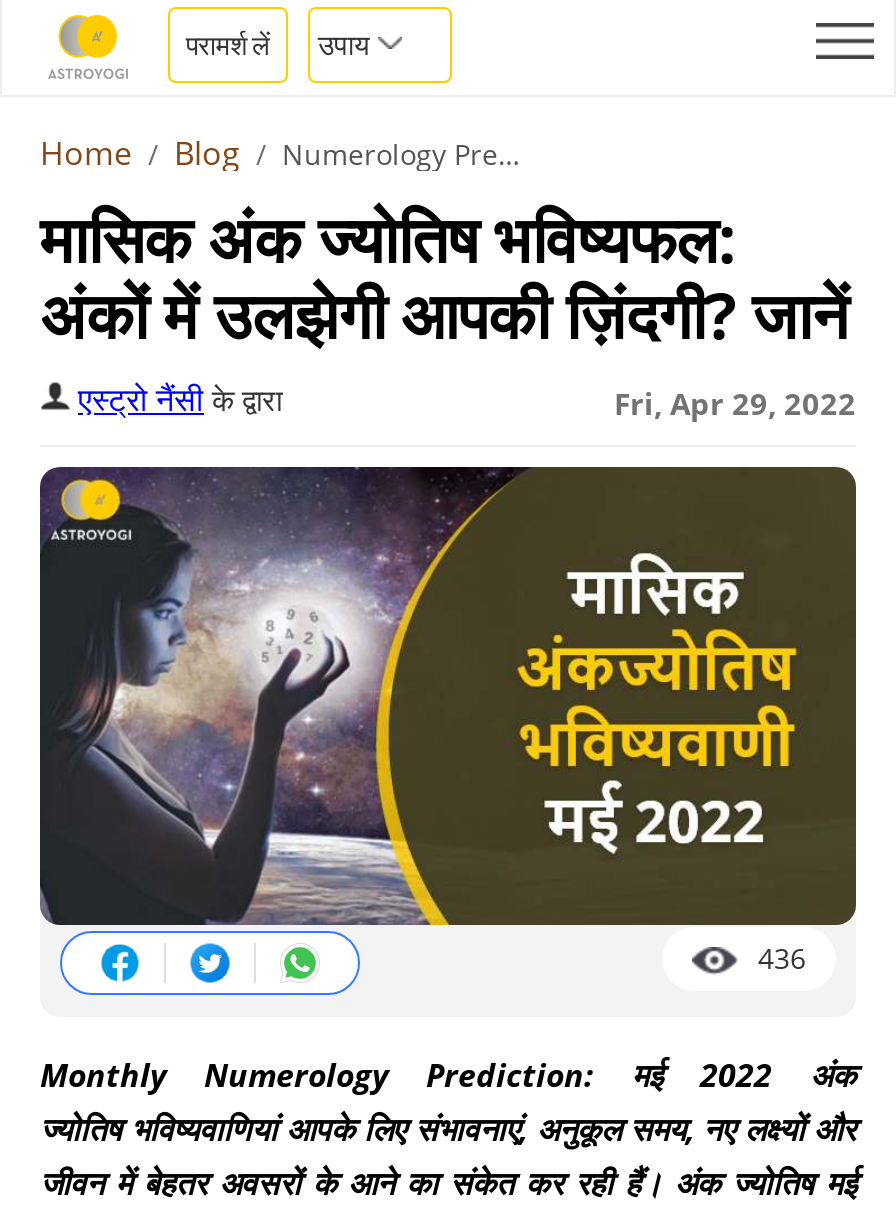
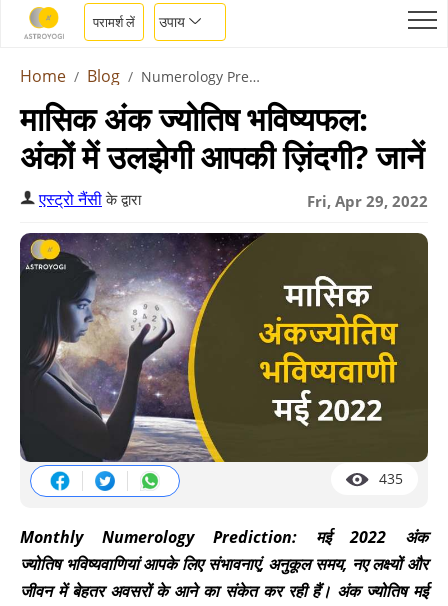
- 436
+ 435
